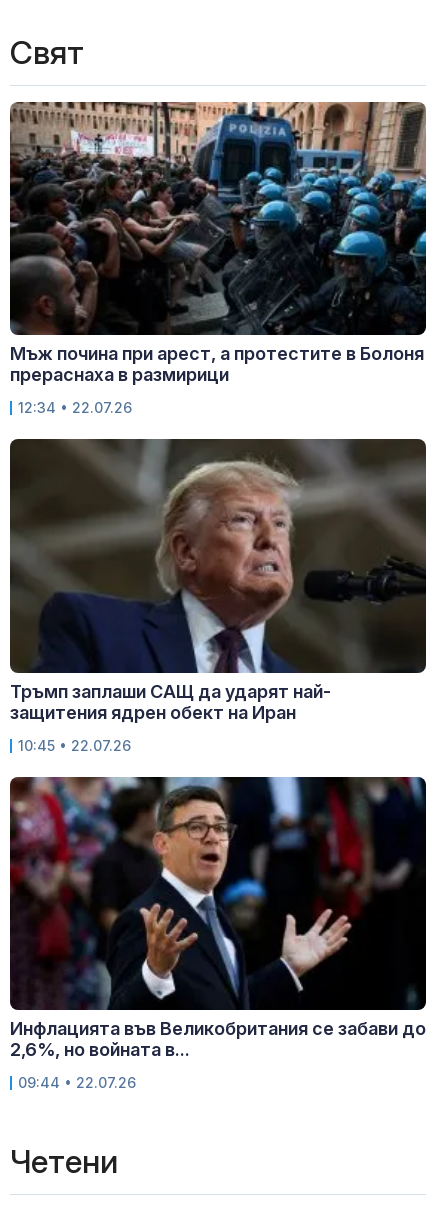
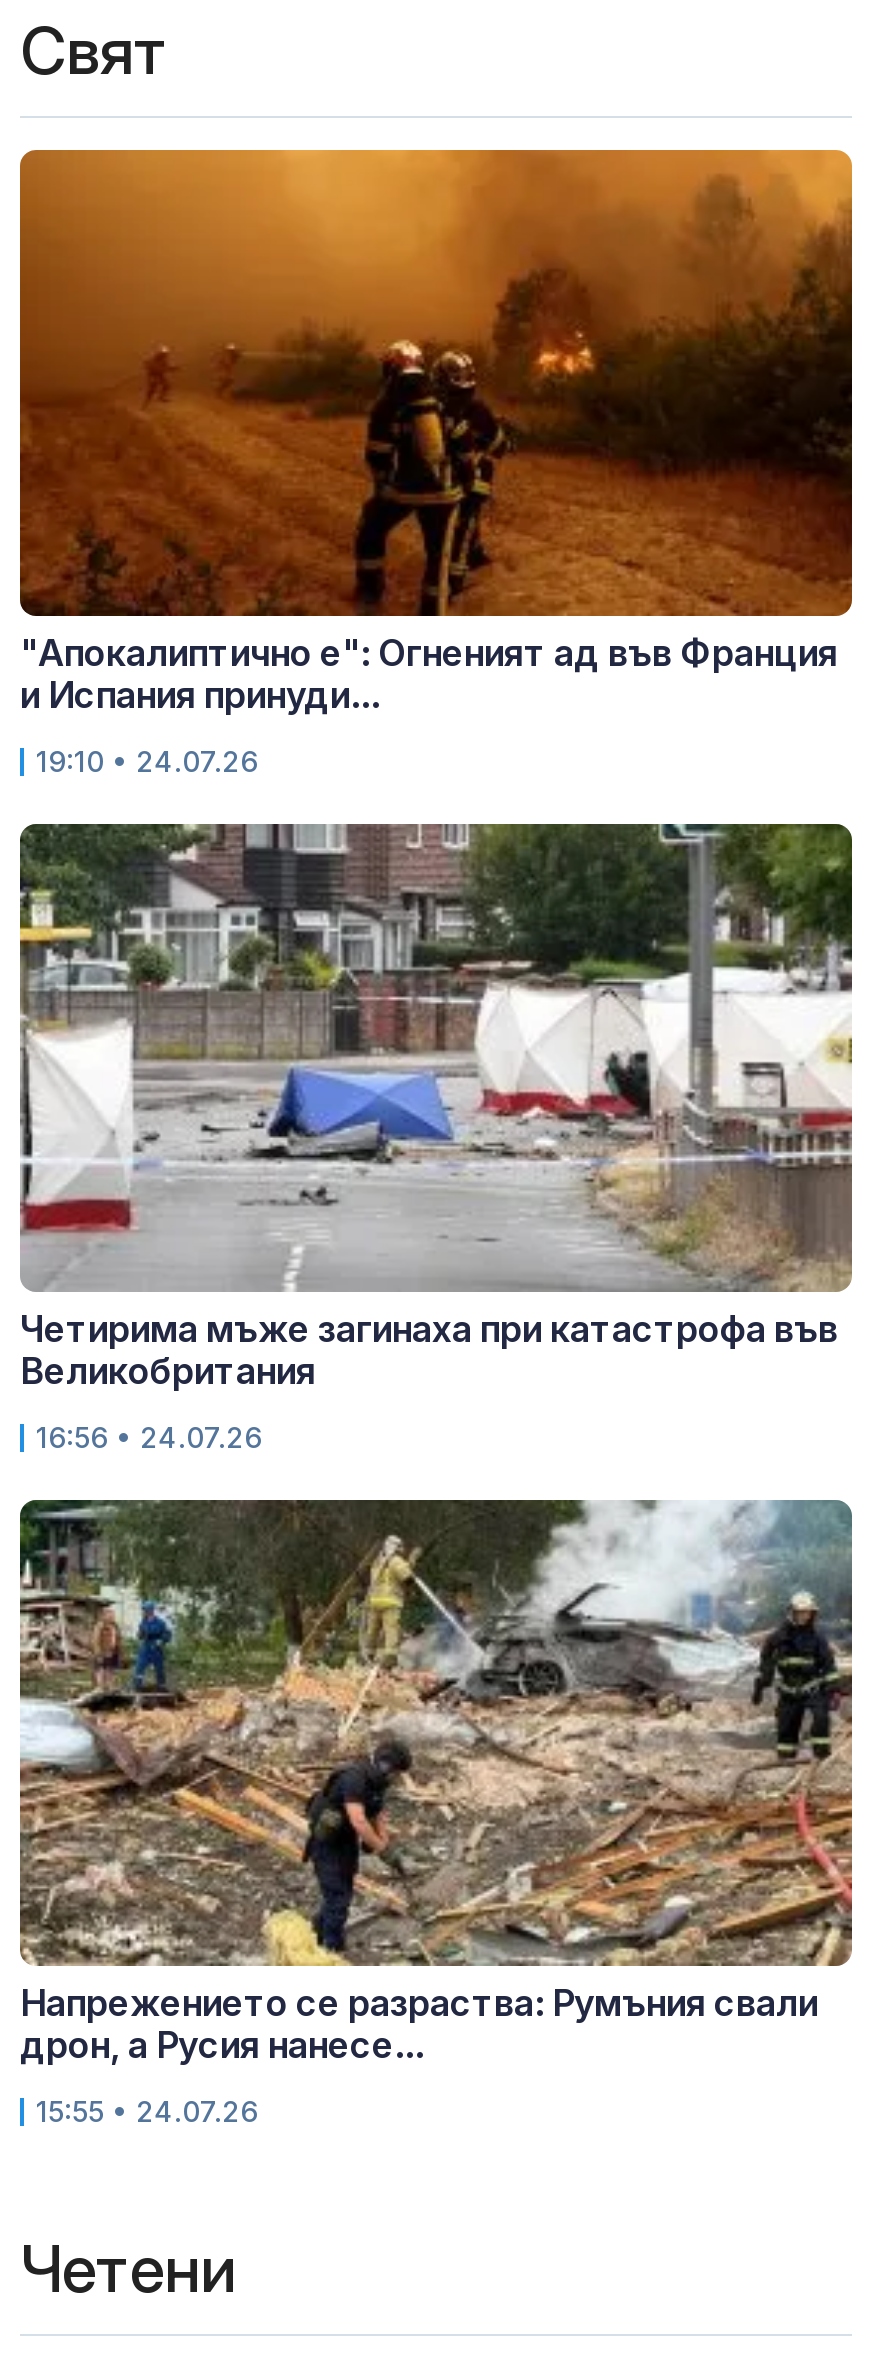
- [image]
- Мъж почина при арест, а протестите в Болоня
- прераснаха в размирици
+ [image]
+ "Апокалиптично е": Огненият ад във Франция
+ и Испания принуди...

- 12:34 • 22.07.26
+ 19:10 • 24.07.26

- [image]
- Тръмп заплаши САЩ да ударят най-
- защитения ядрен обект на Иран
+ [image]
+ Четирима мъже загинаха при катастрофа във
+ Великобритания

- 10:45 • 22.07.26
+ 16:56 • 24.07.26

- [image]
- Инфлацията във Великобритания се забави до
- 2,6%, но войната в...
+ [image]
+ Напрежението се разраства: Румъния свали
+ дрон, а Русия нанесе...

- 09:44 • 22.07.26
+ 15:55 • 24.07.26
